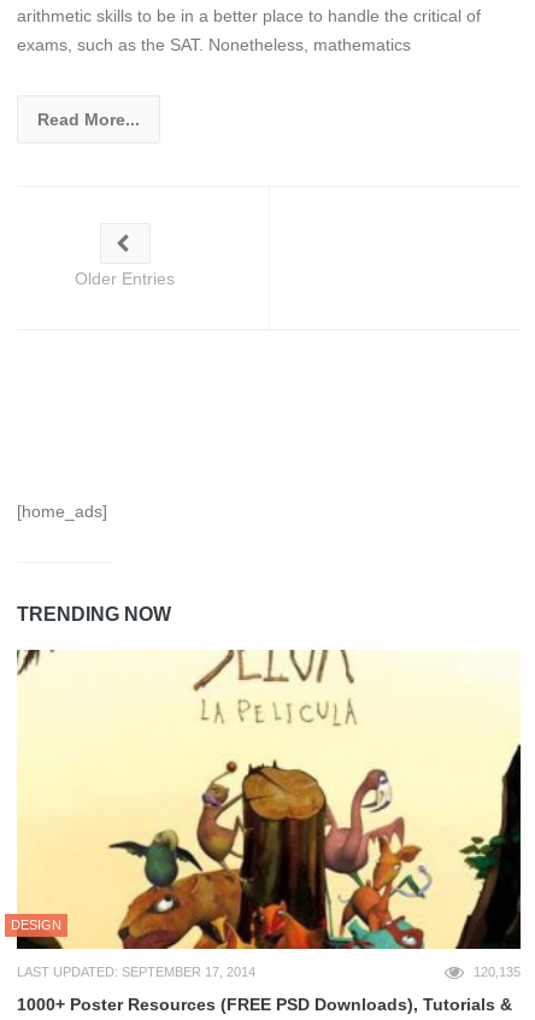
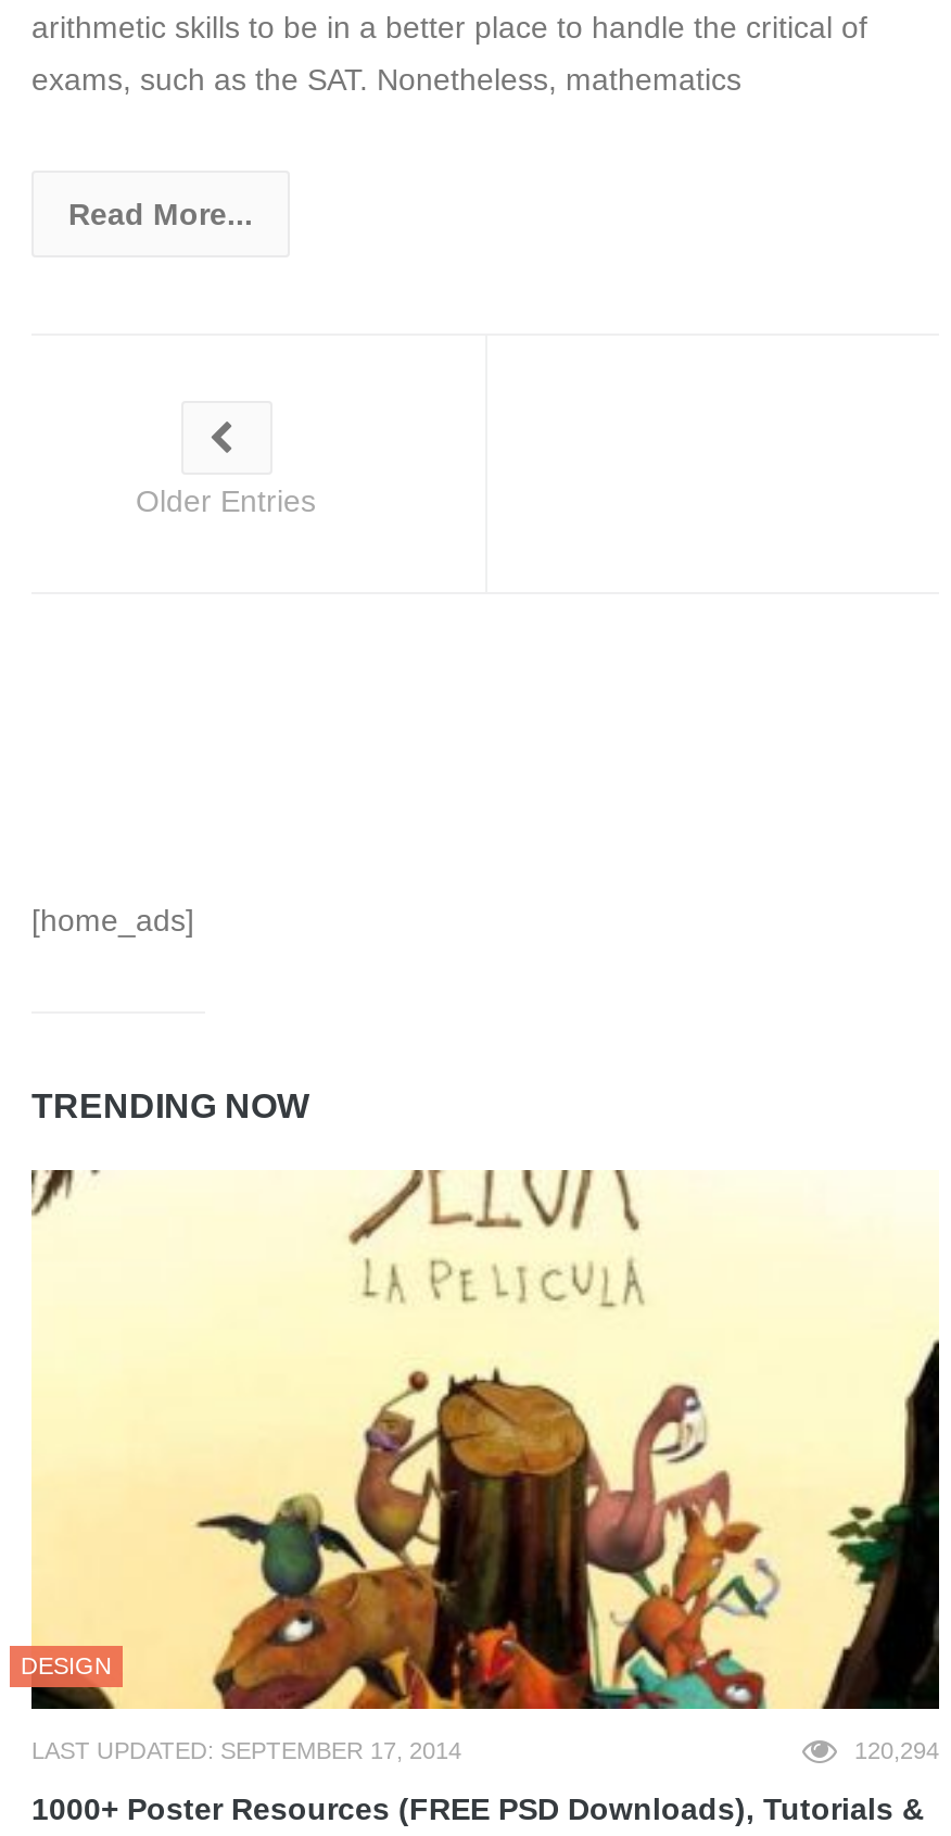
- 120,135
+ 120,294
